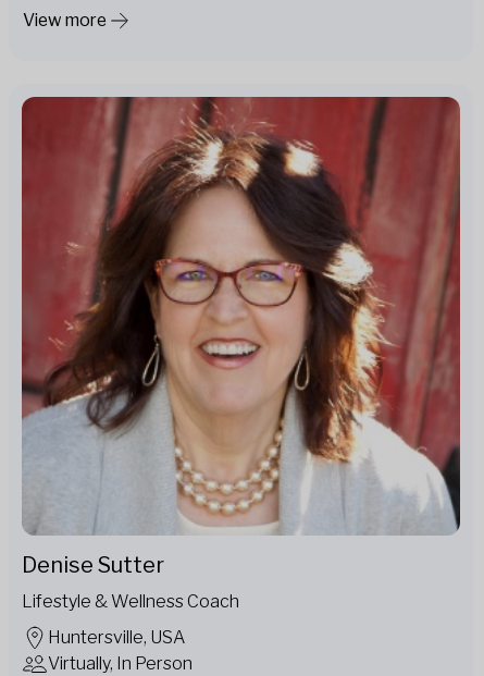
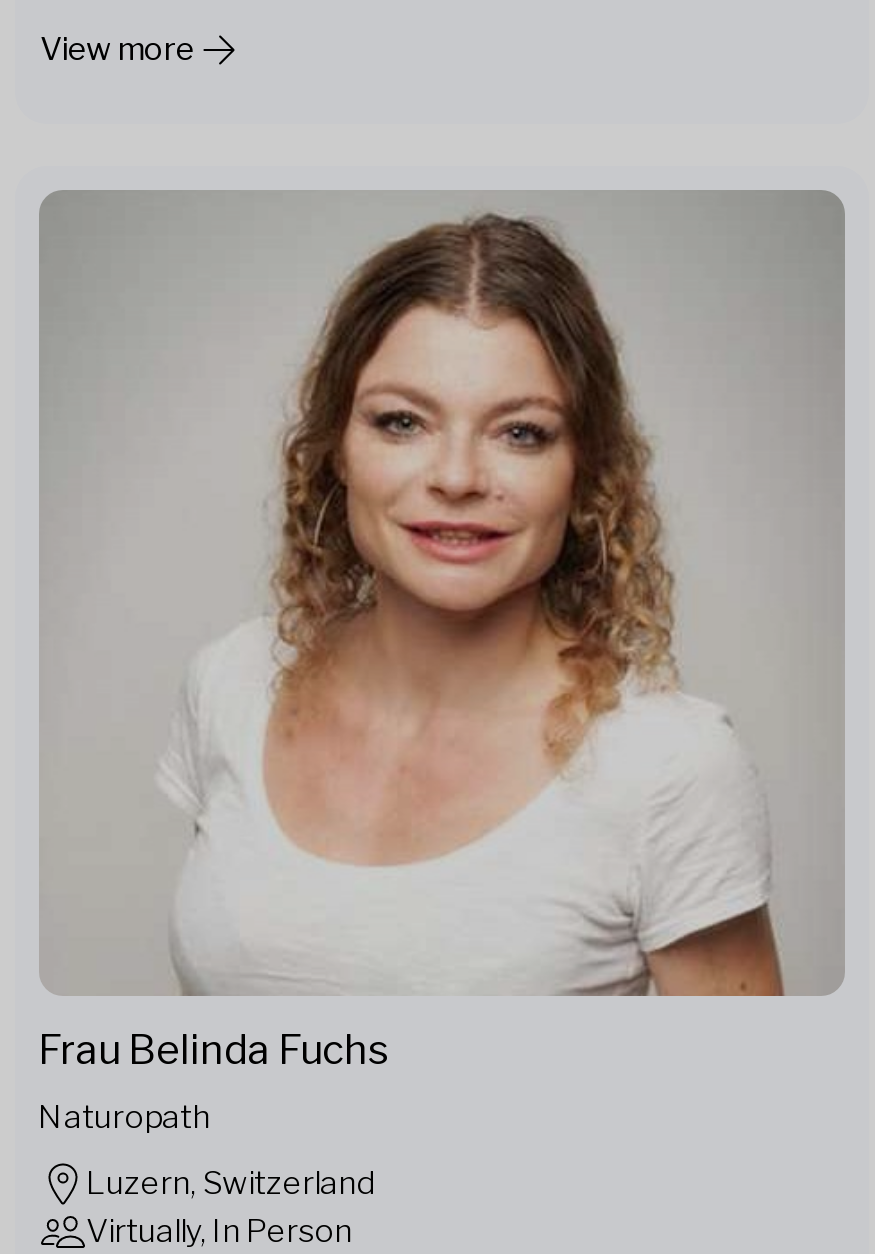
- [image]
- Denise Sutter
+ [image]
+ Frau Belinda Fuchs

- Lifestyle & Wellness Coach
+ Naturopath

- Huntersville, USA
+ Luzern, Switzerland
